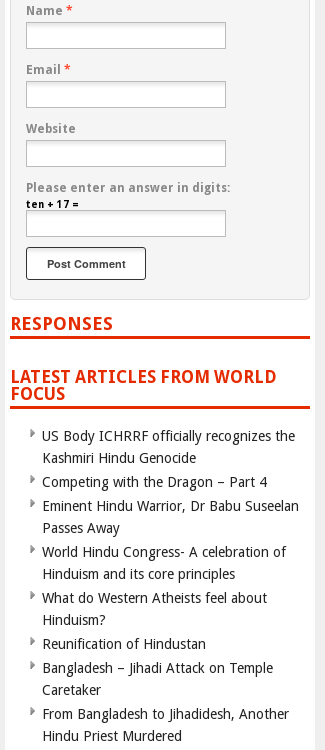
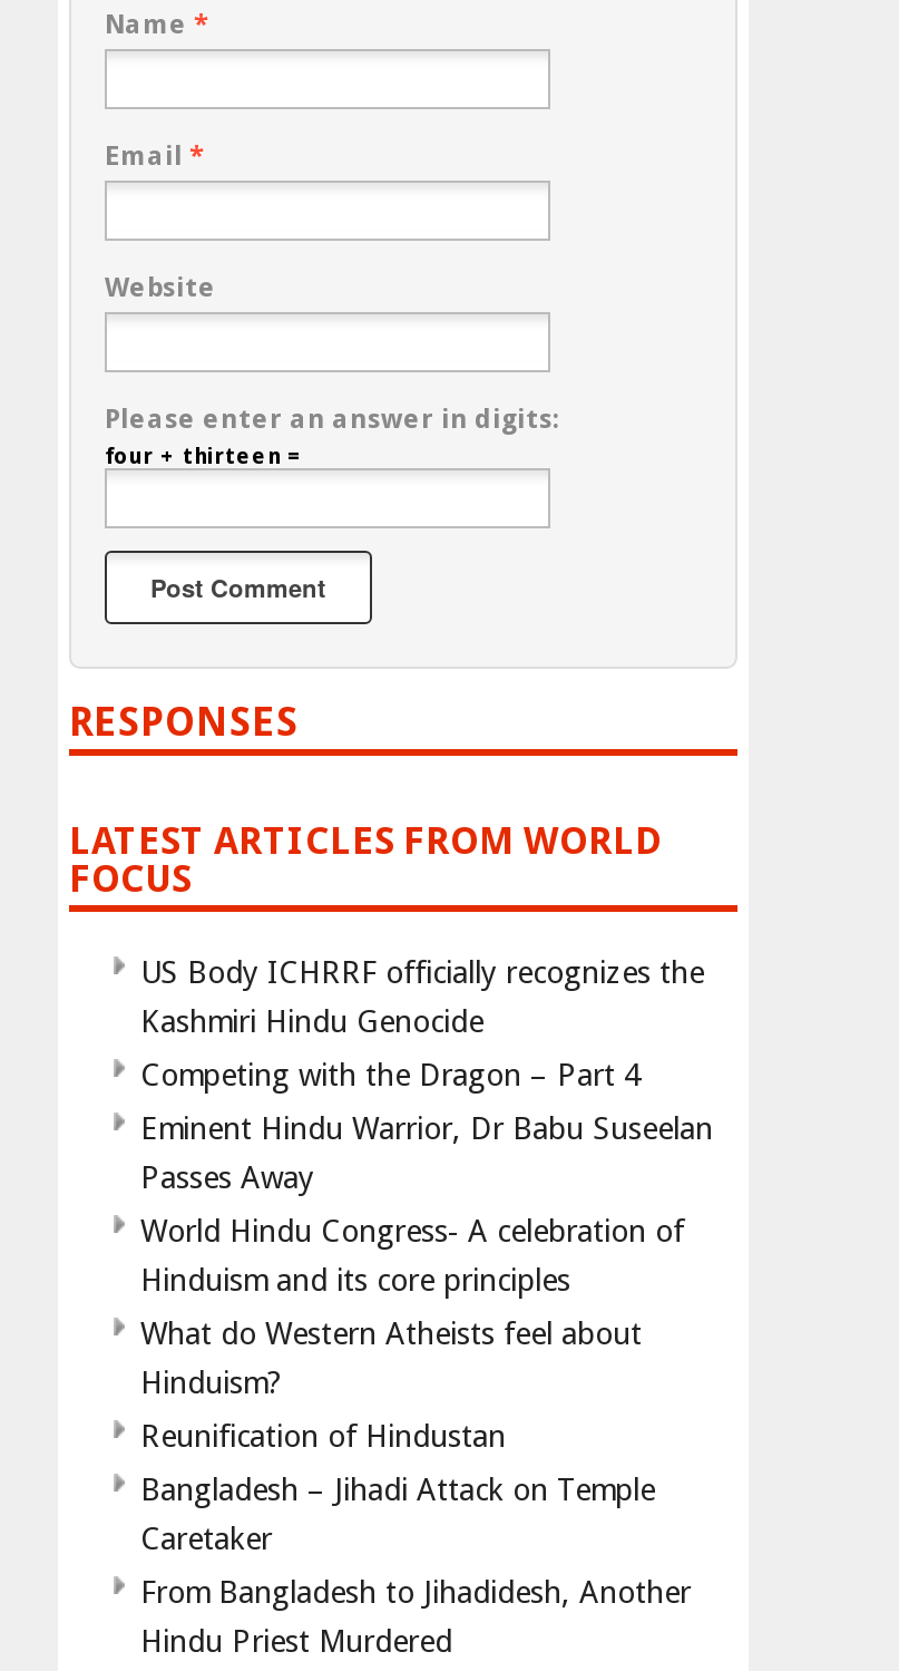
- ten + 17 =
+ four + thirteen =
